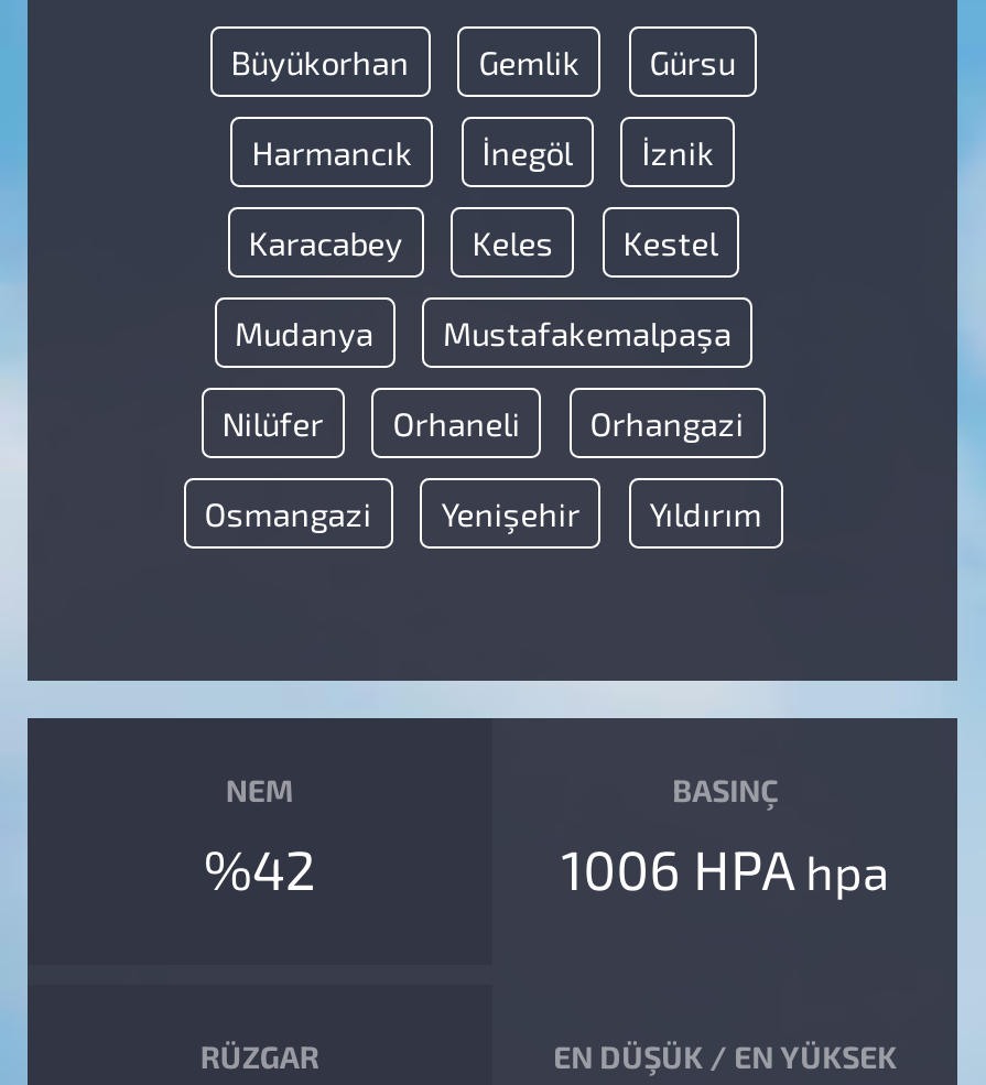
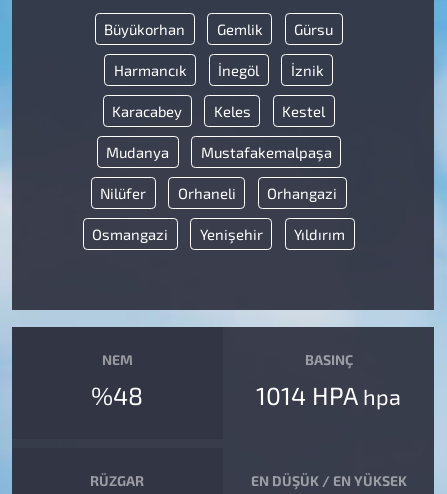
- %42
+ %48

- 1006 HPA hpa
+ 1014 HPA hpa
